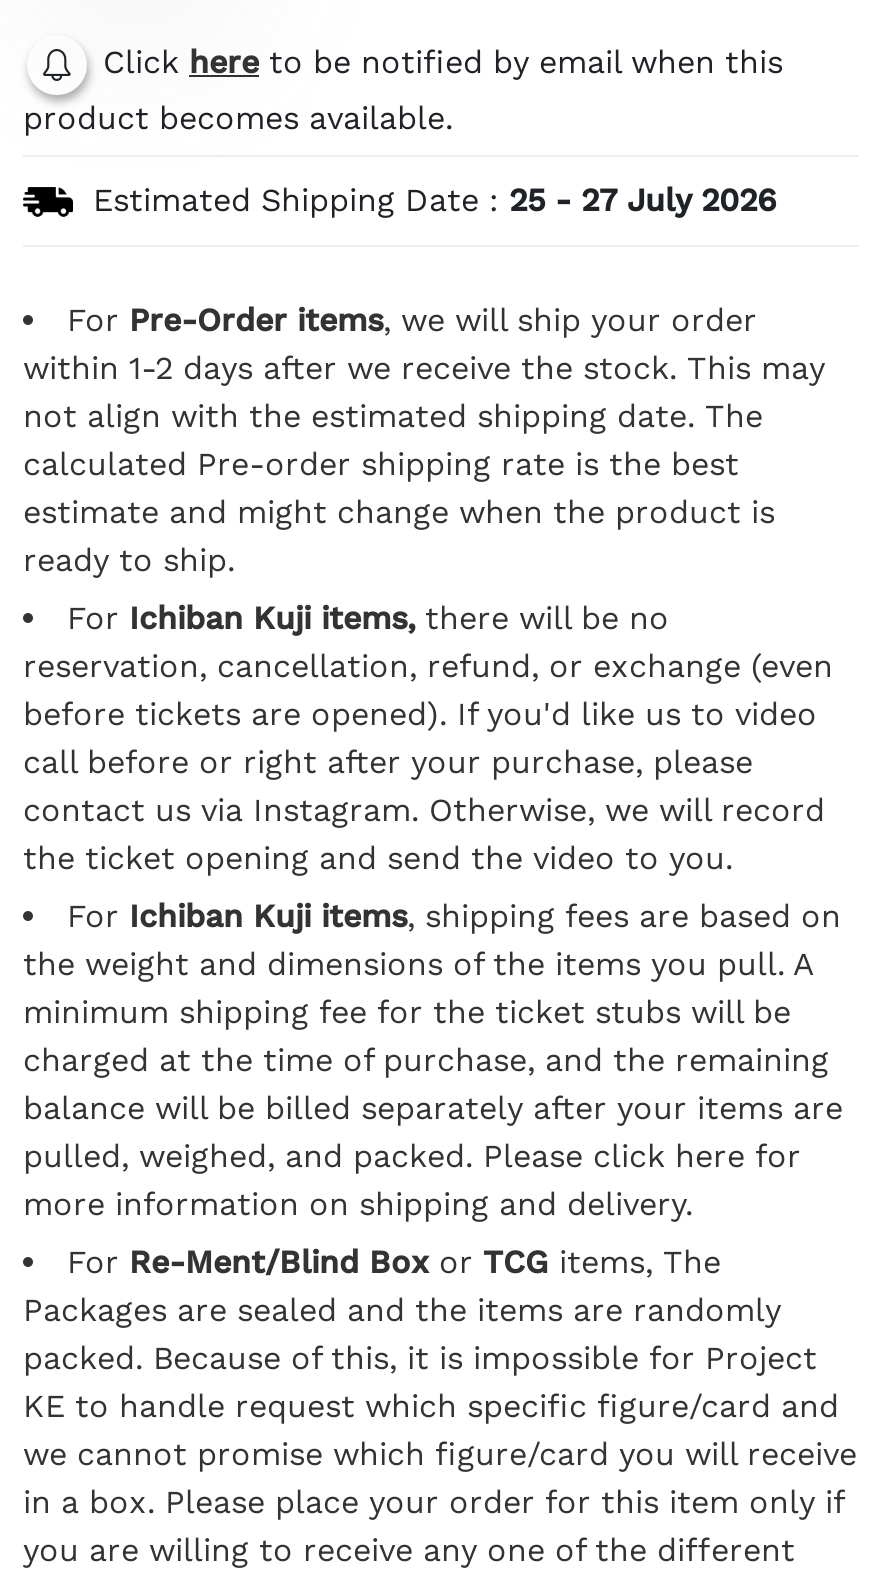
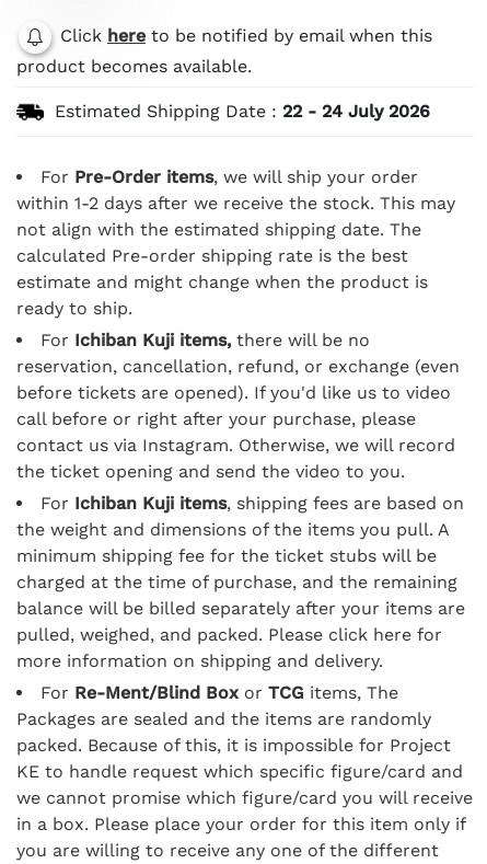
- Estimated Shipping Date : 25 - 27 July 2026
+ Estimated Shipping Date : 22 - 24 July 2026
